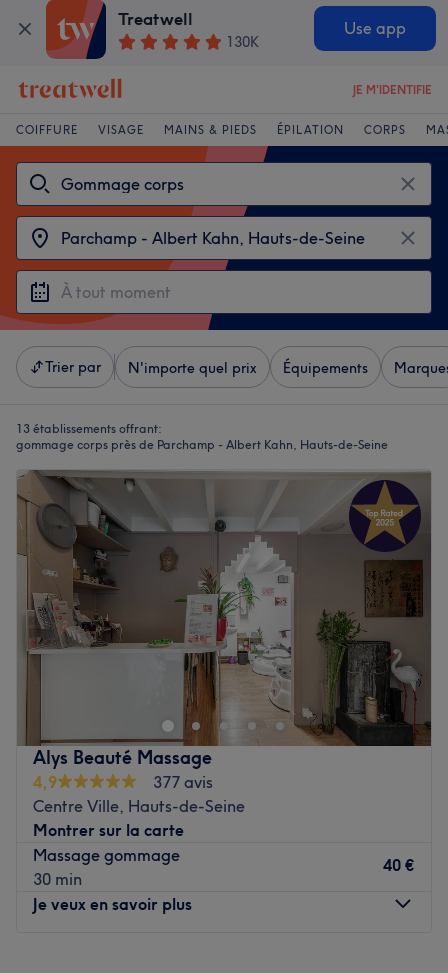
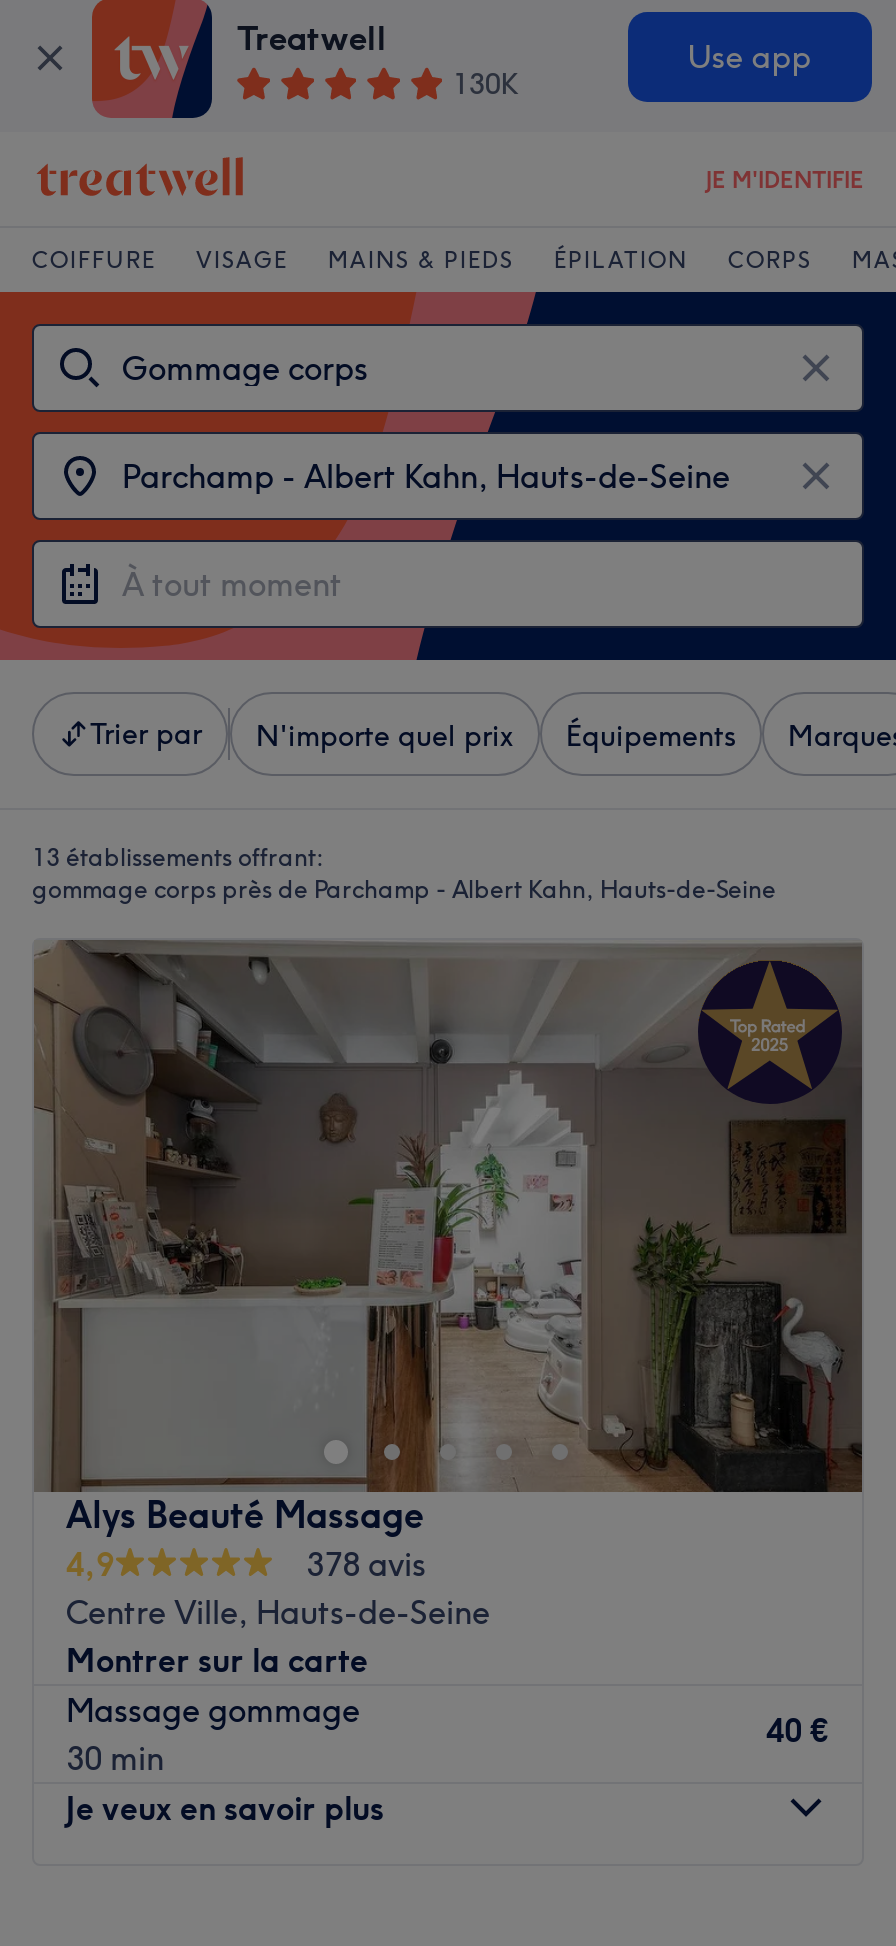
- 377 avis
+ 378 avis
